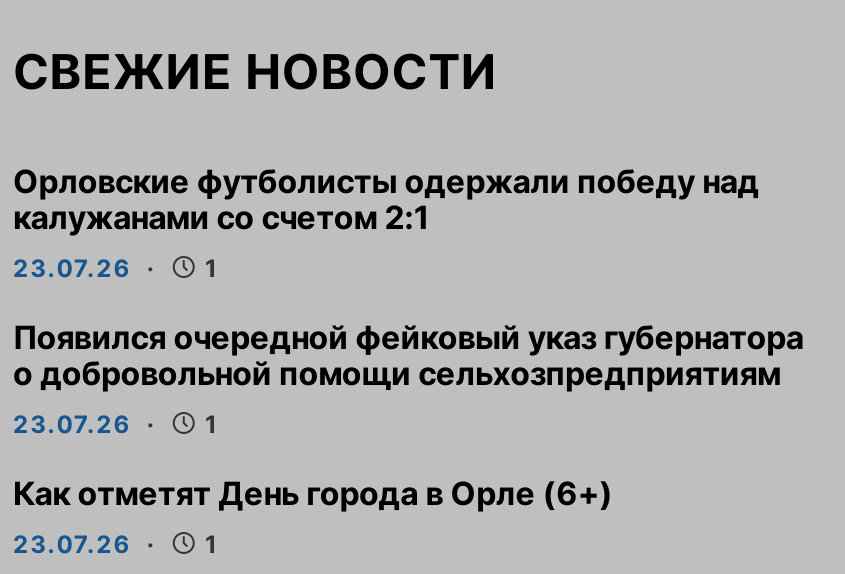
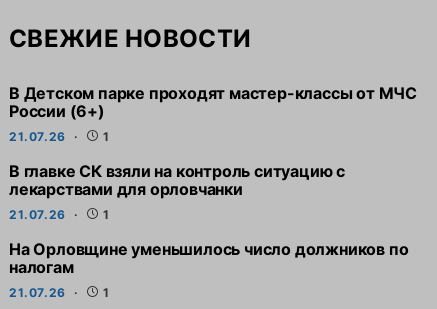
- Орловские футболисты одержали победу над
- калужанами со счетом 2:1
- 23.07.26
+ В Детском парке проходят мастер-классы от МЧС
+ России (6+)
+ 21.07.26

- Появился очередной фейковый указ губернатора
- о добровольной помощи сельхозпредприятиям
- 23.07.26
+ В главке СК взяли на контроль ситуацию с
+ лекарствами для орловчанки
+ 21.07.26

- Как отметят День города в Орле (6+)
- 23.07.26
+ На Орловщине уменьшилось число должников по
+ налогам
+ 21.07.26
